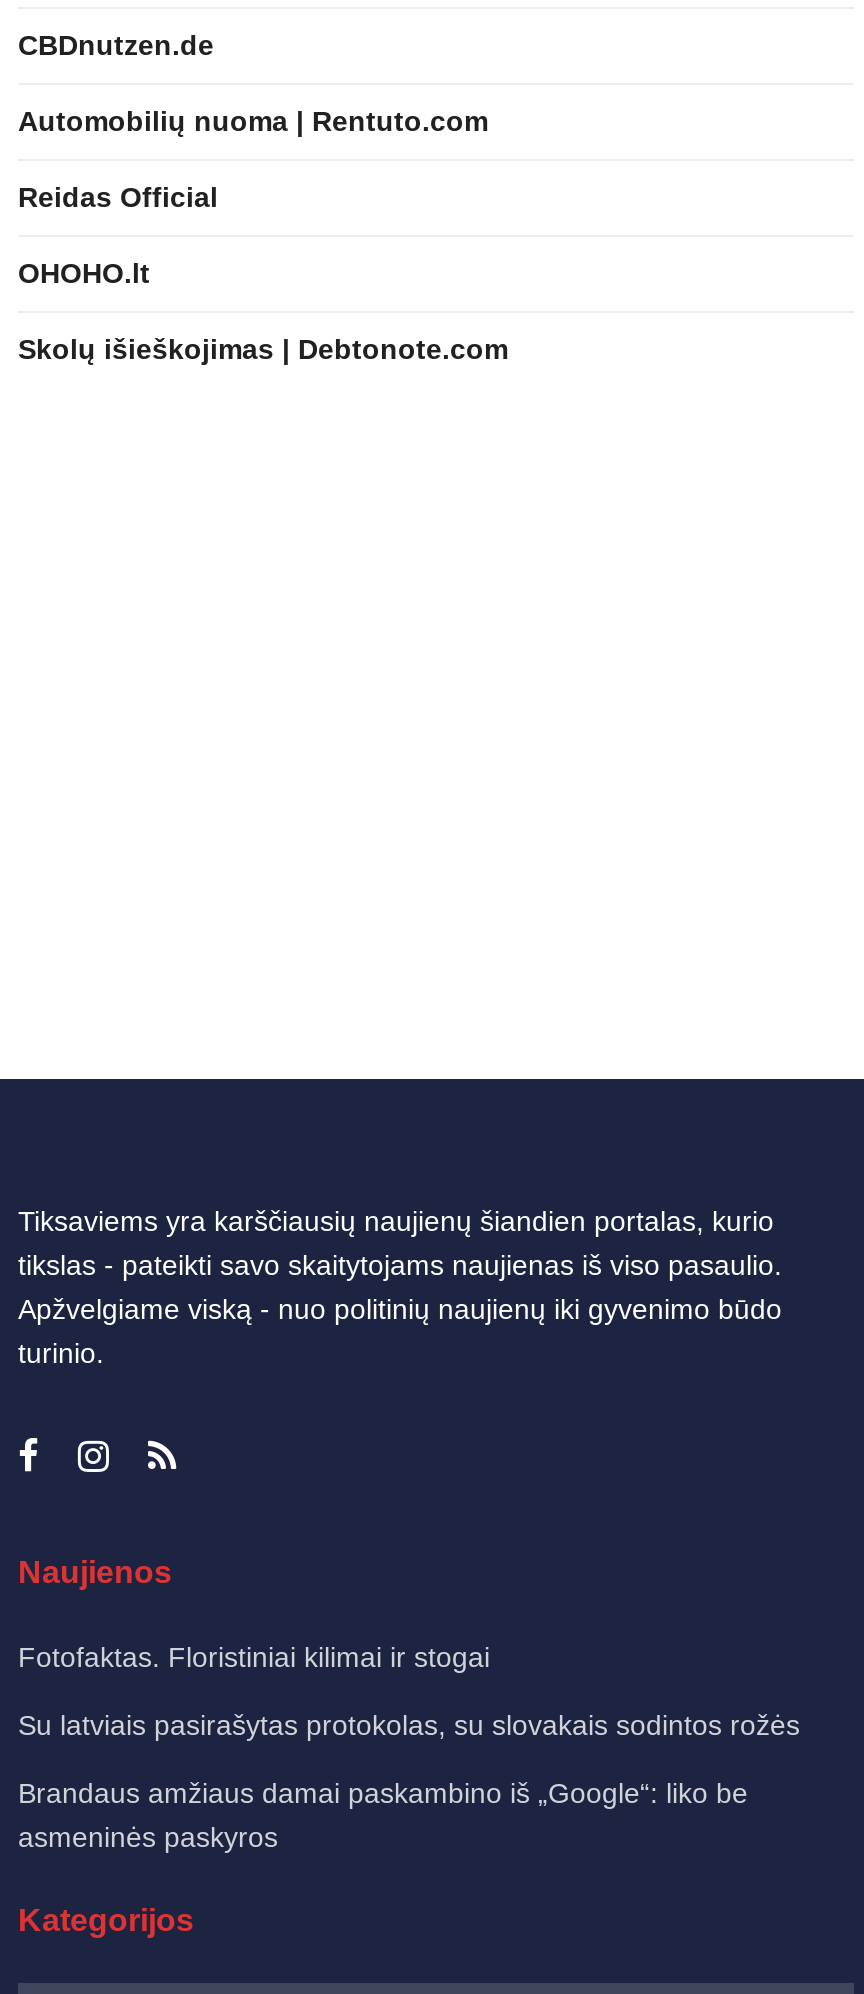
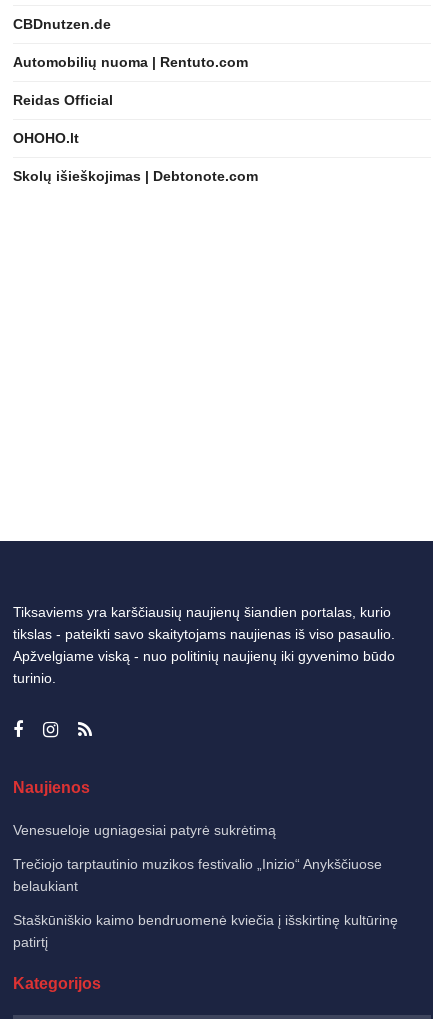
- Fotofaktas. Floristiniai kilimai ir stogai
+ Venesueloje ugniagesiai patyrė sukrėtimą

- Su latviais pasirašytas protokolas, su slovakais sodintos rožės
+ Trečiojo tarptautinio muzikos festivalio „Inizio“ Anykščiuose
+ belaukiant

- Brandaus amžiaus damai paskambino iš „Google“: liko be
- asmeninės paskyros
+ Staškūniškio kaimo bendruomenė kviečia į išskirtinę kultūrinę
+ patirtį
